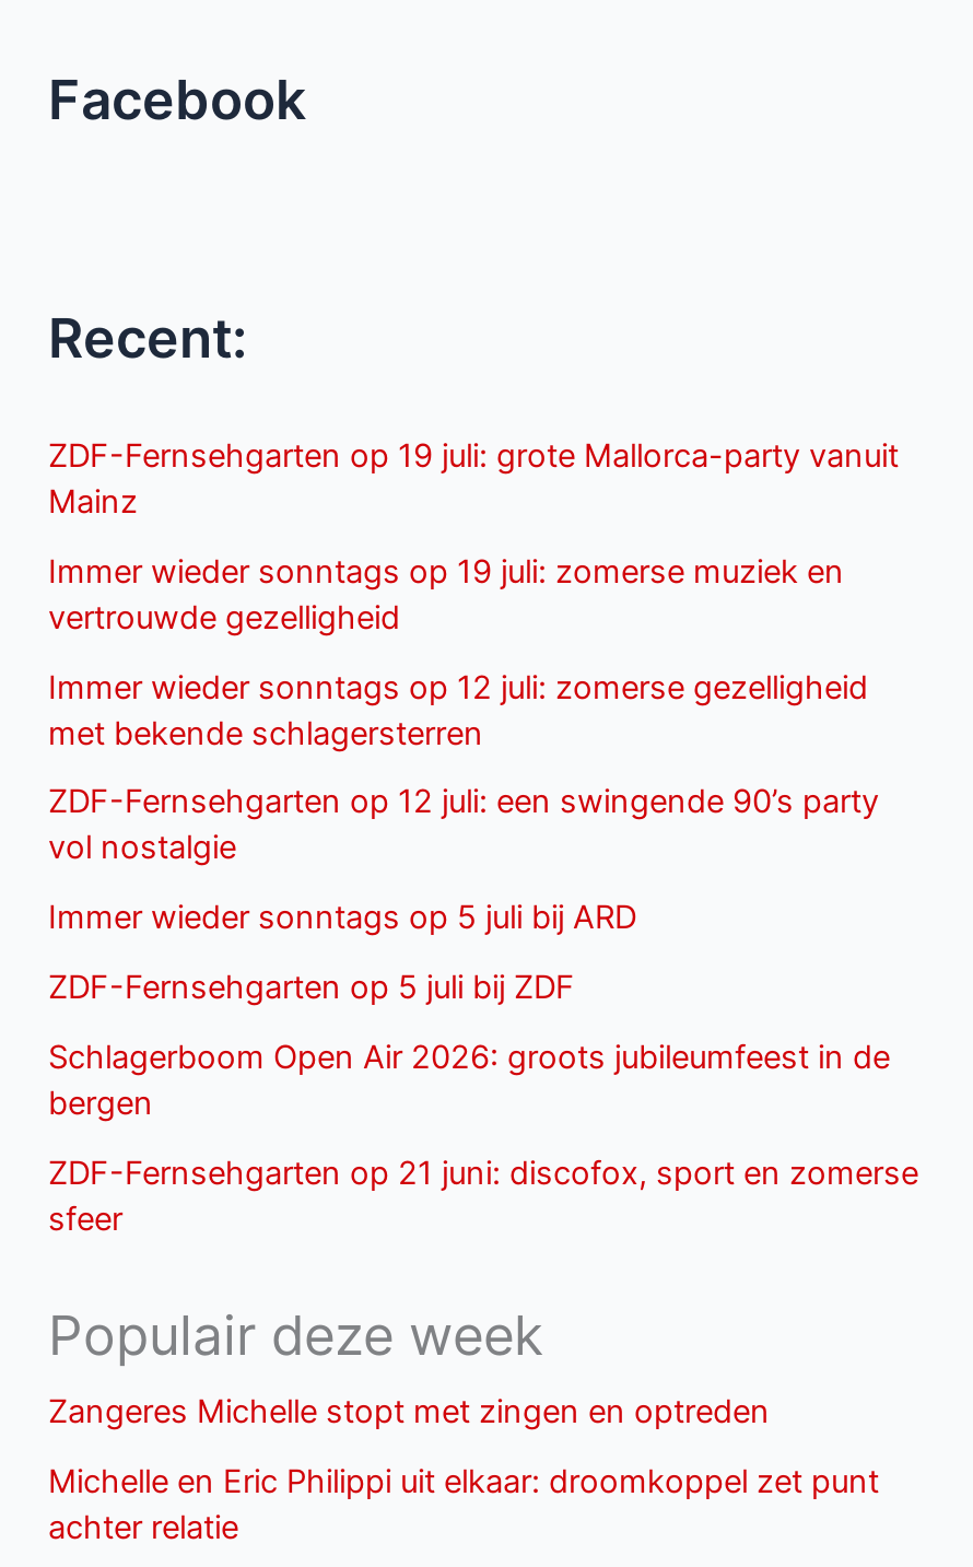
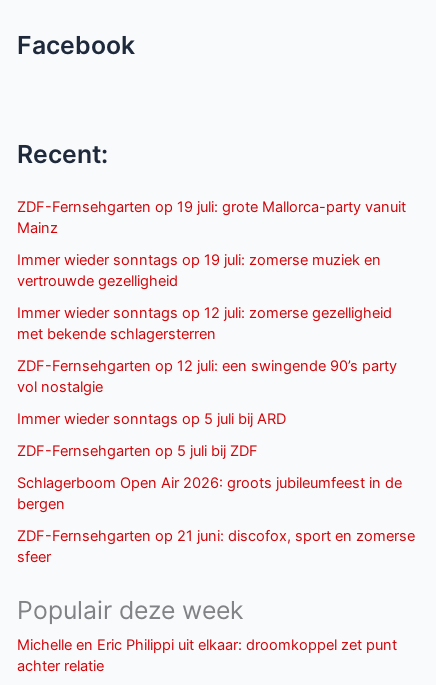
- Zangeres Michelle stopt met zingen en optreden
